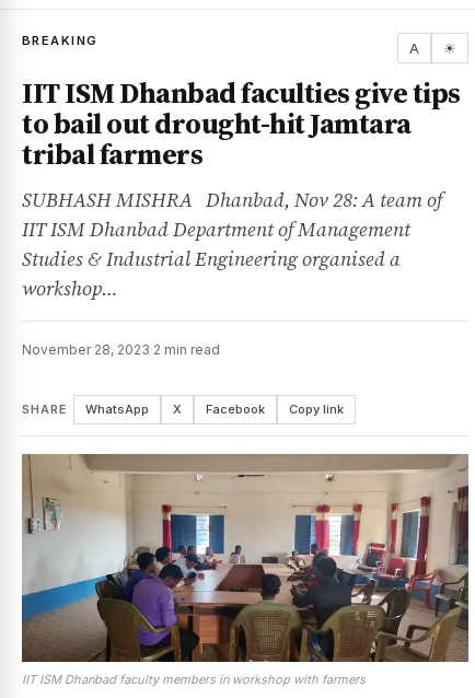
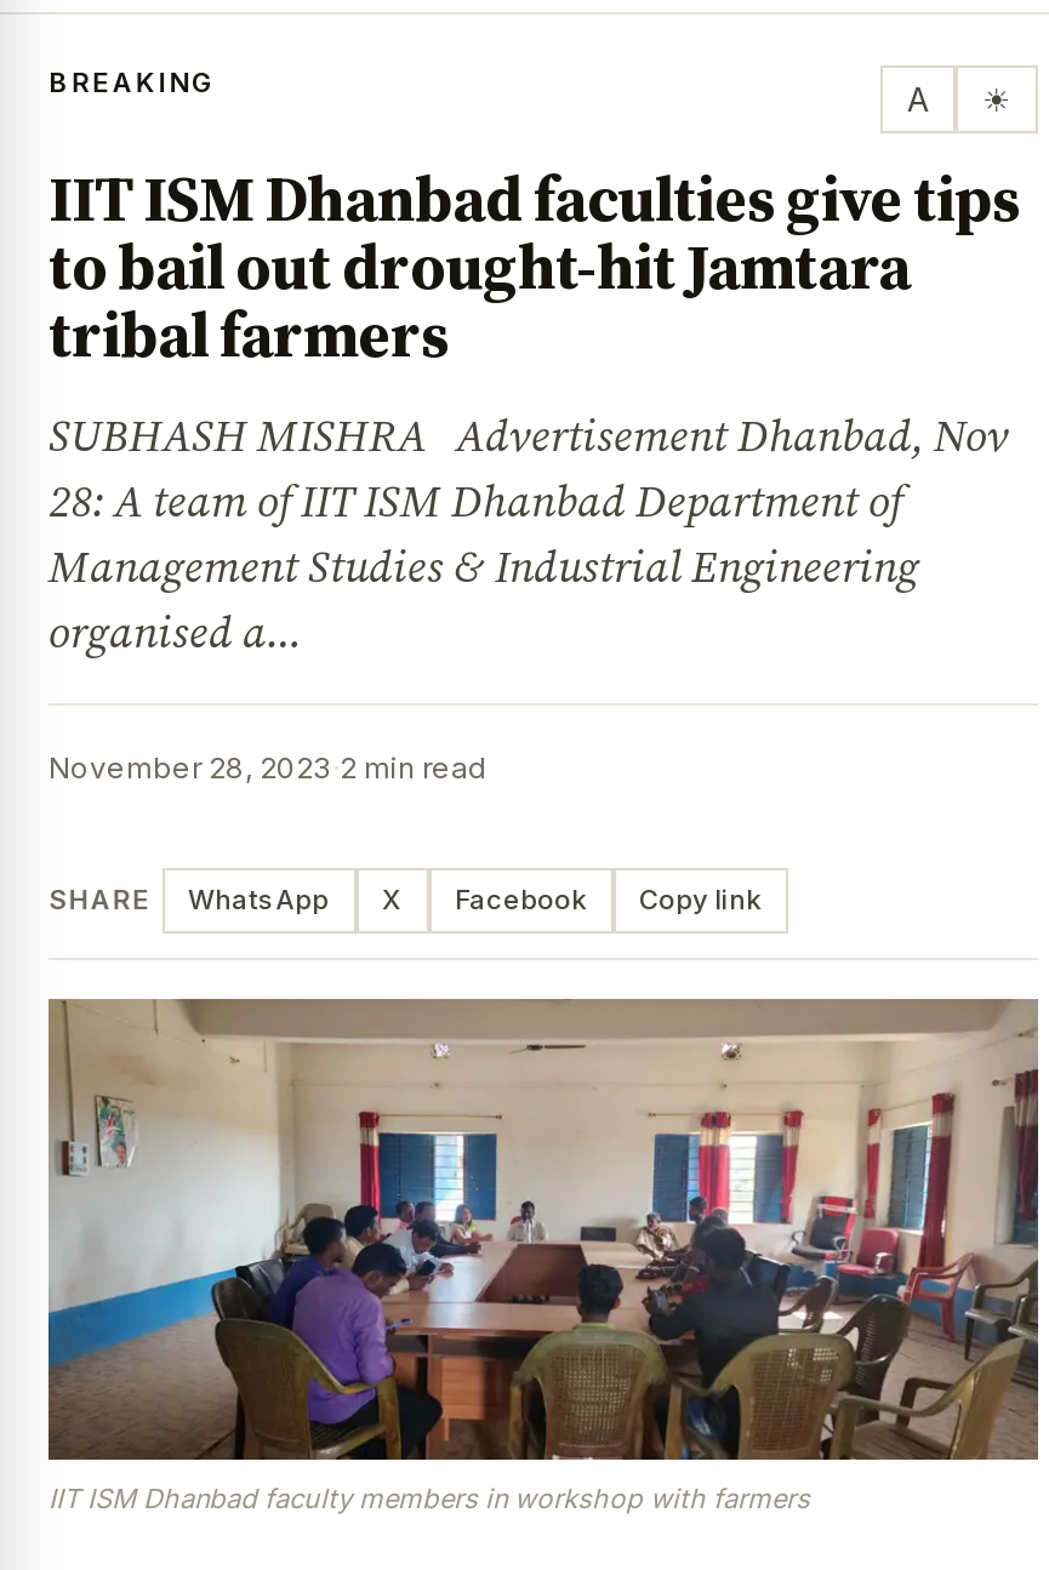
- SUBHASH MISHRA Dhanbad, Nov 28: A team of
- IIT ISM Dhanbad Department of Management
- Studies & Industrial Engineering organised a
- workshop…
+ SUBHASH MISHRA Advertisement Dhanbad, Nov
+ 28: A team of IIT ISM Dhanbad Department of
+ Management Studies & Industrial Engineering
+ organised a…
